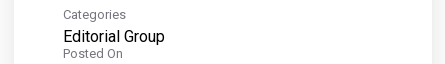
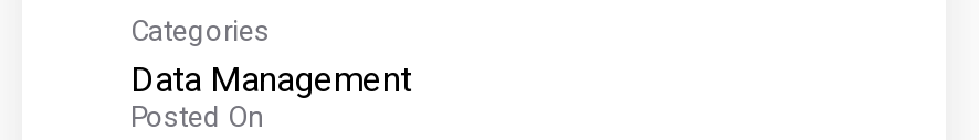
- Editorial Group
+ Data Management
